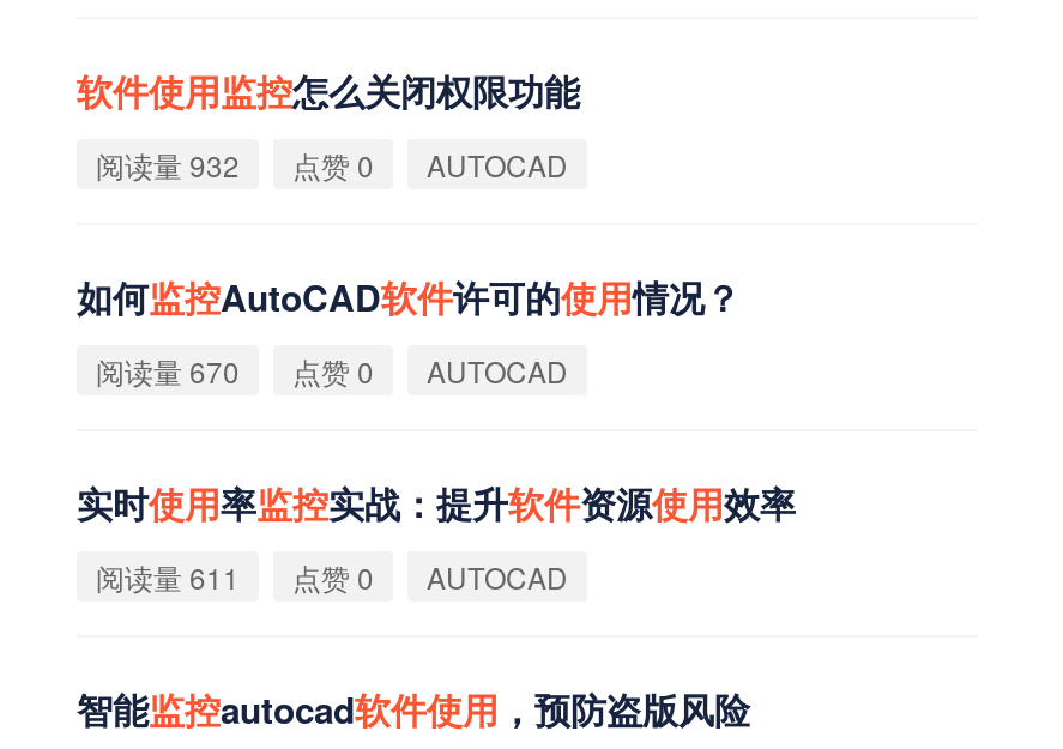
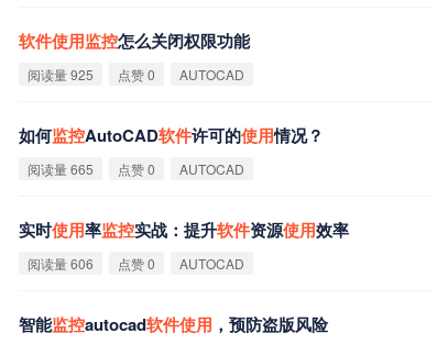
- 阅读量 932 点赞 0 AUTOCAD
+ 阅读量 925 点赞 0 AUTOCAD

- 阅读量 670 点赞 0 AUTOCAD
+ 阅读量 665 点赞 0 AUTOCAD

- 阅读量 611 点赞 0 AUTOCAD
+ 阅读量 606 点赞 0 AUTOCAD
